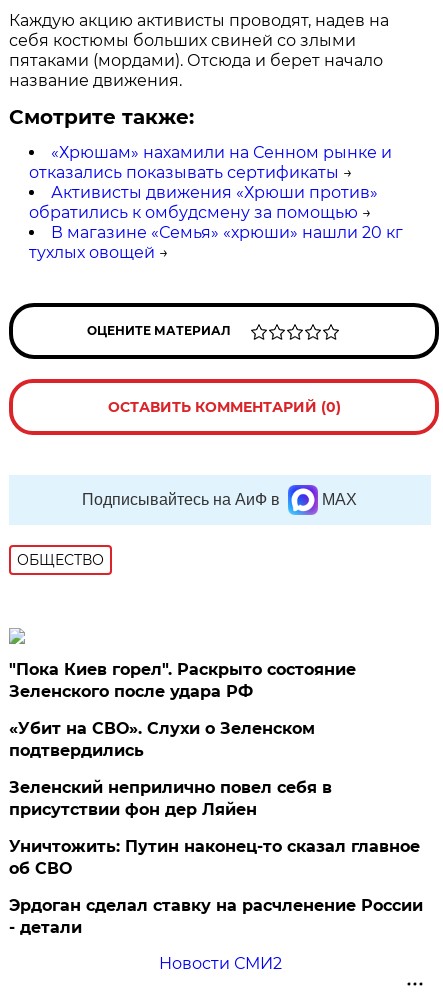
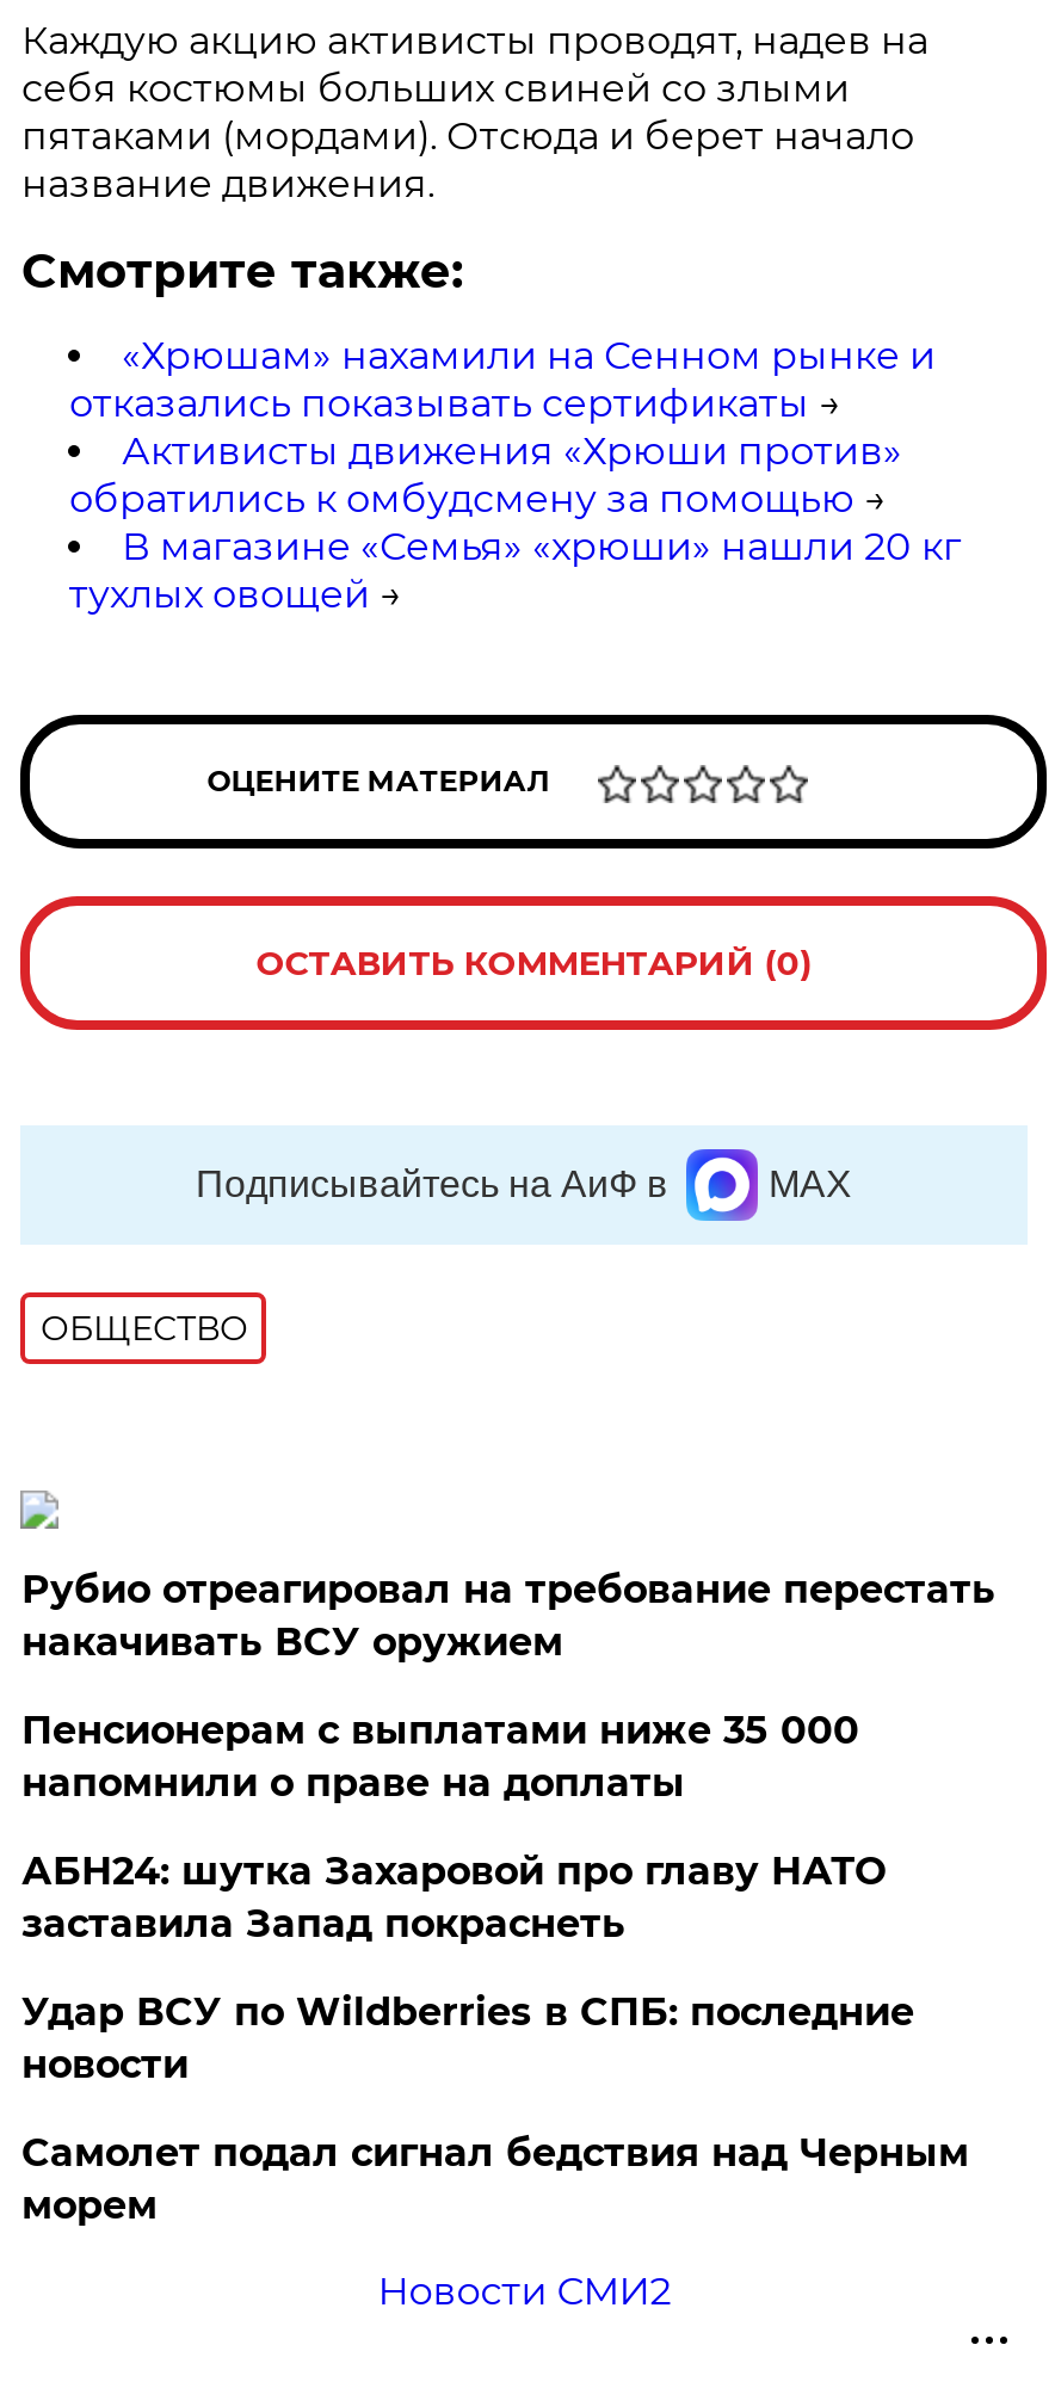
- "Пока Киев горел". Раскрыто состояние
- Зеленского после удара РФ
+ Рубио отреагировал на требование перестать
+ накачивать ВСУ оружием

- «Убит на СВО». Слухи о Зеленском
- подтвердились
+ Пенсионерам с выплатами ниже 35 000
+ напомнили о праве на доплаты

- Зеленский неприлично повел cебя в
- присутствии фон дер Ляйен
+ АБН24: шутка Захаровой про главу НАТО
+ заставила Запад покраснеть

- Уничтожить: Путин наконец-то сказал главное
- об СВО
+ Удар ВСУ по Wildberries в СПБ: последние
+ новости

- Эрдоган сделал ставку на расчленение России
- - детали
+ Самолет подал сигнал бедствия над Черным
+ морем
